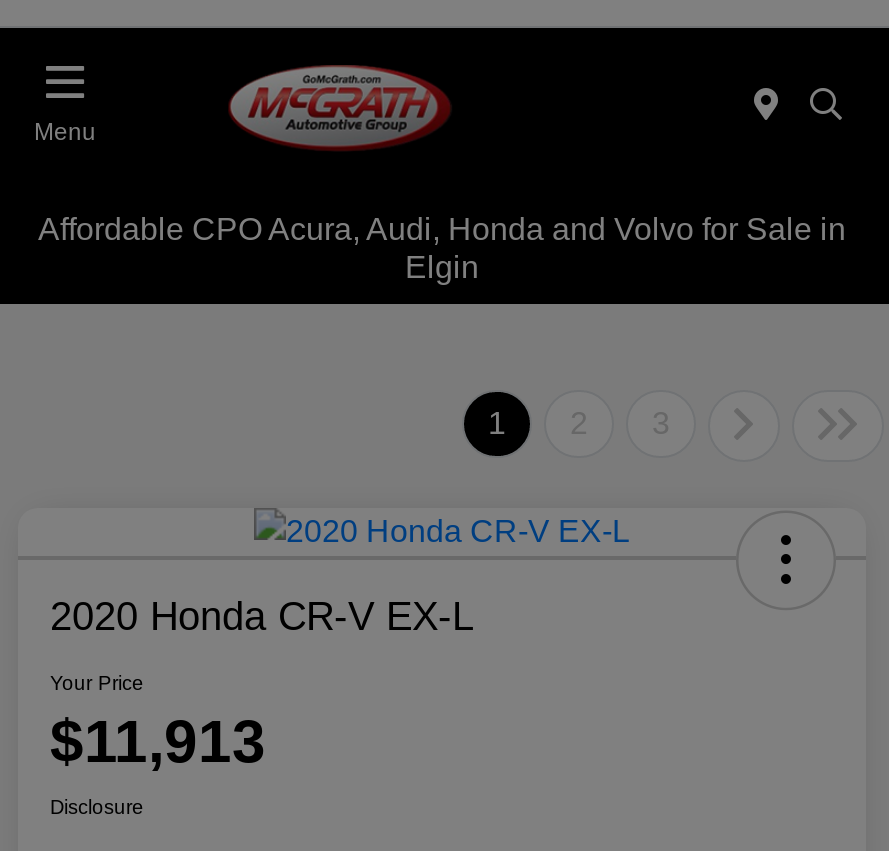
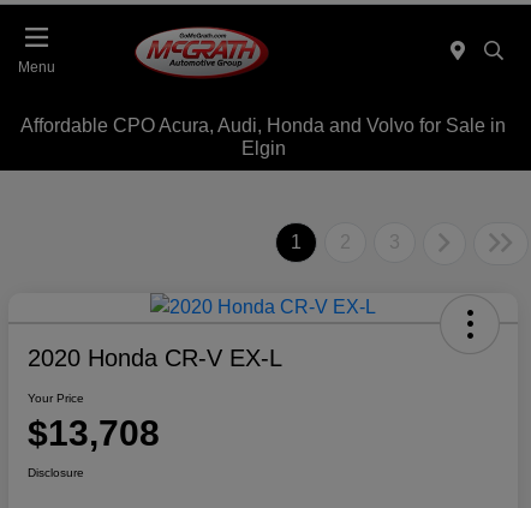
- $11,913
+ $13,708
